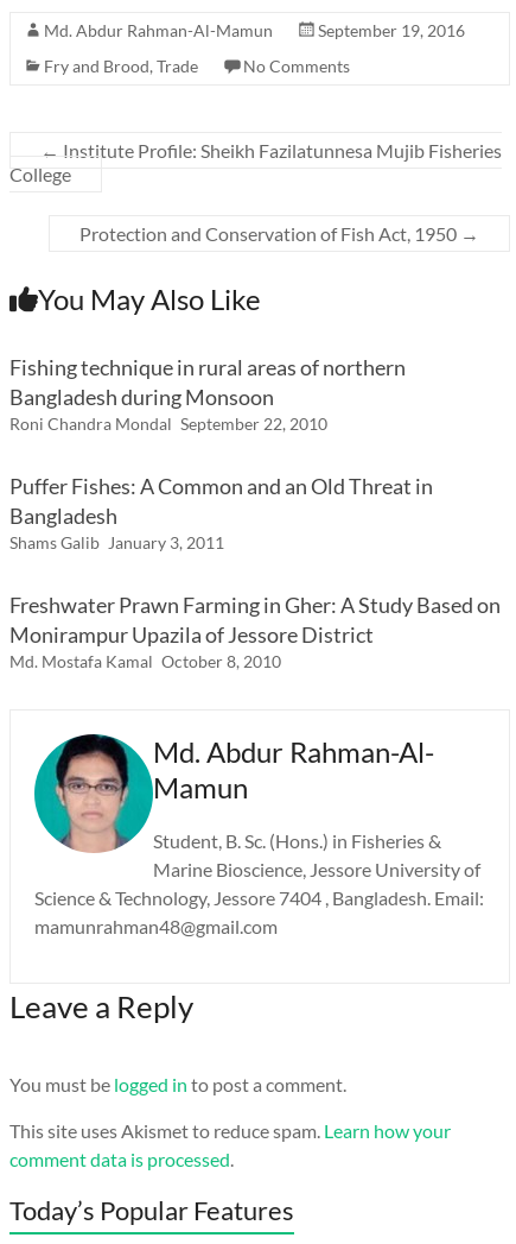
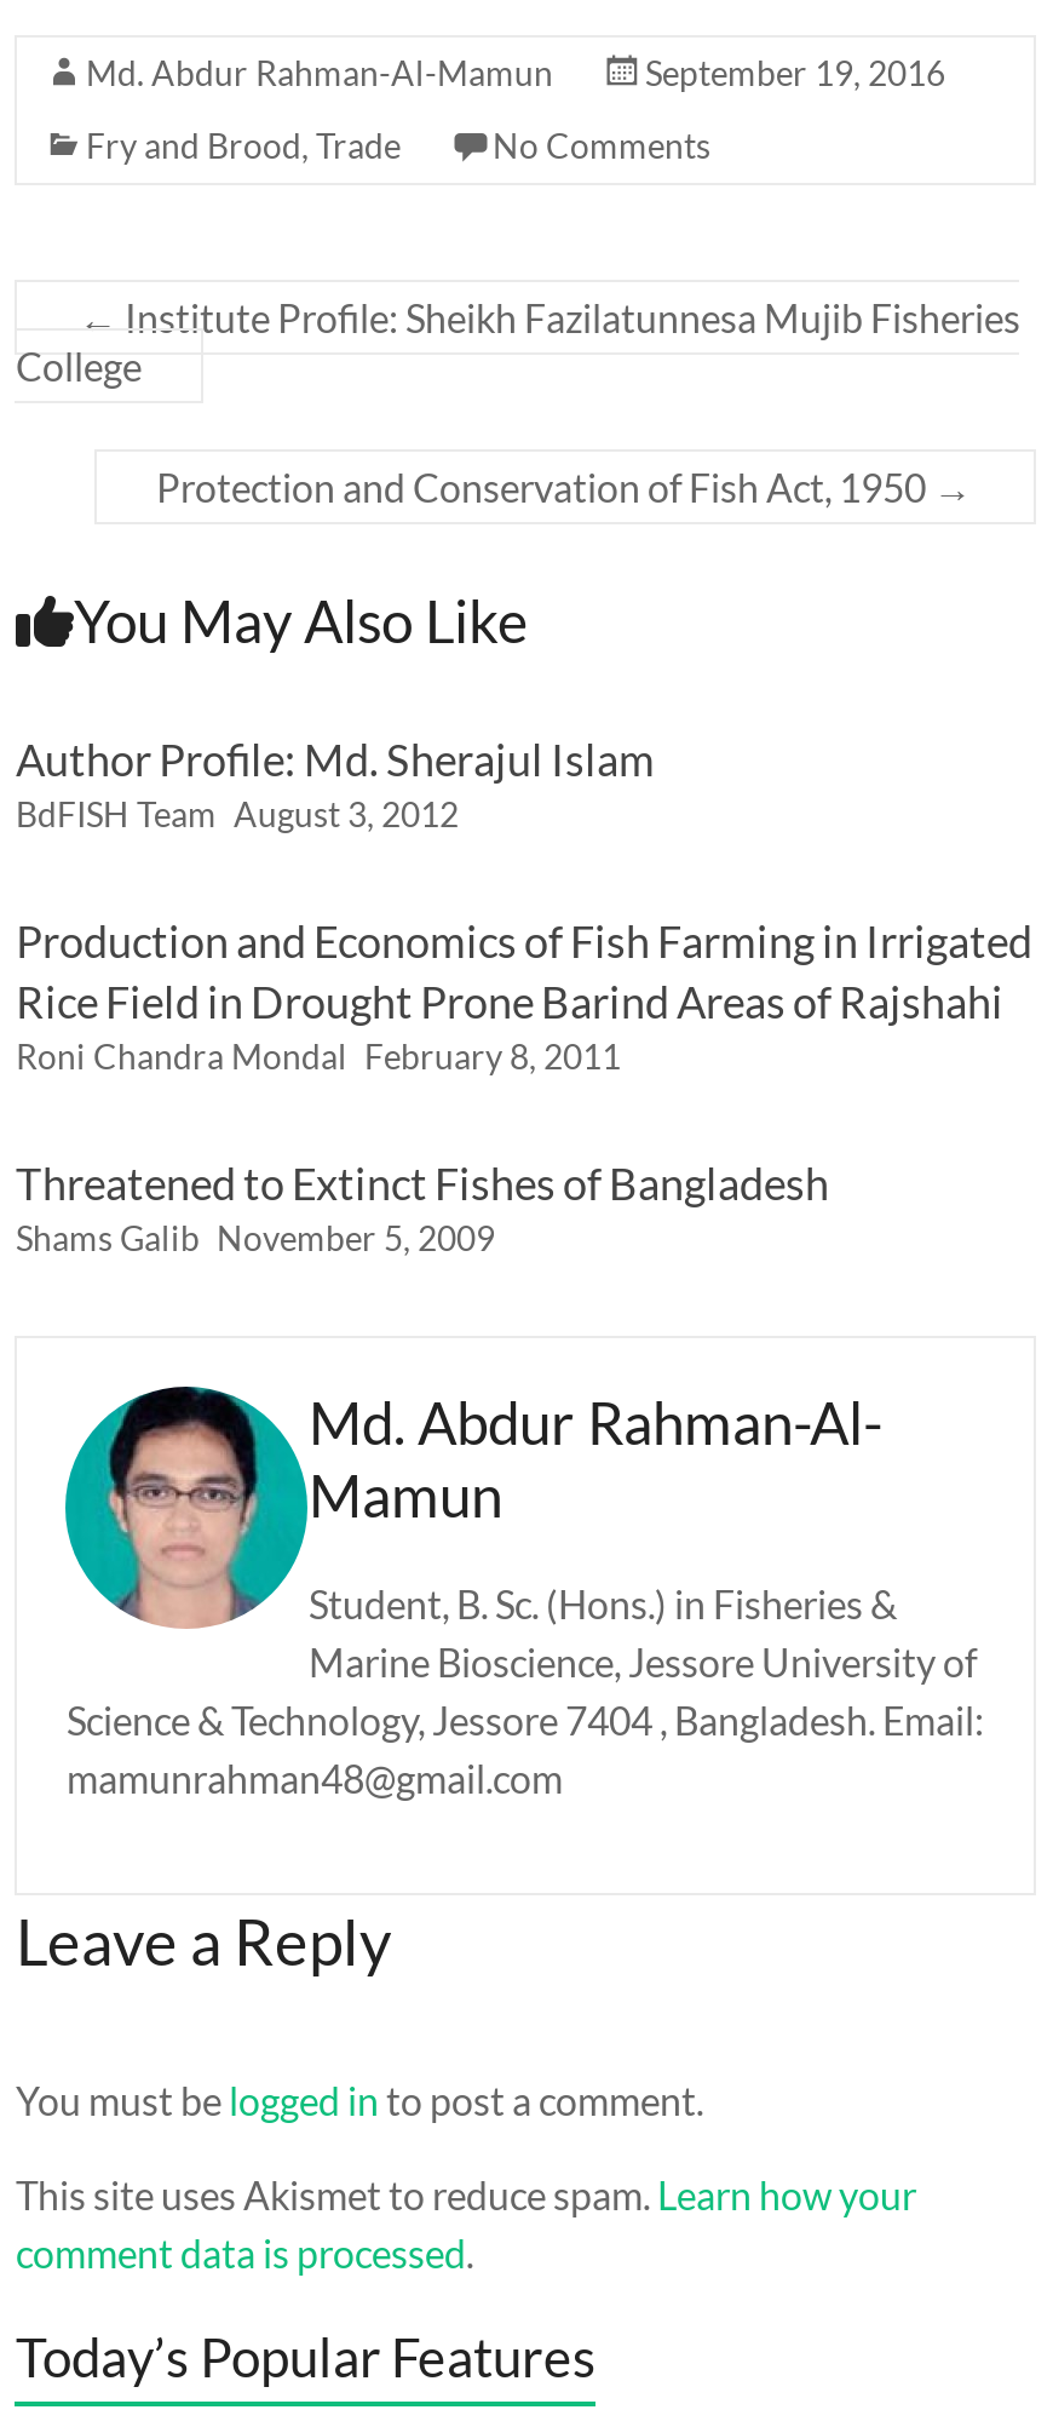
- Fishing technique in rural areas of northern
- Bangladesh during Monsoon
- Roni Chandra Mondal September 22, 2010
+ Author Profile: Md. Sherajul Islam
+ BdFISH Team August 3, 2012

- Puffer Fishes: A Common and an Old Threat in
- Bangladesh
- Shams Galib January 3, 2011
+ Production and Economics of Fish Farming in Irrigated
+ Rice Field in Drought Prone Barind Areas of Rajshahi
+ Roni Chandra Mondal February 8, 2011

- Freshwater Prawn Farming in Gher: A Study Based on
- Monirampur Upazila of Jessore District
- Md. Mostafa Kamal October 8, 2010
+ Threatened to Extinct Fishes of Bangladesh
+ Shams Galib November 5, 2009
